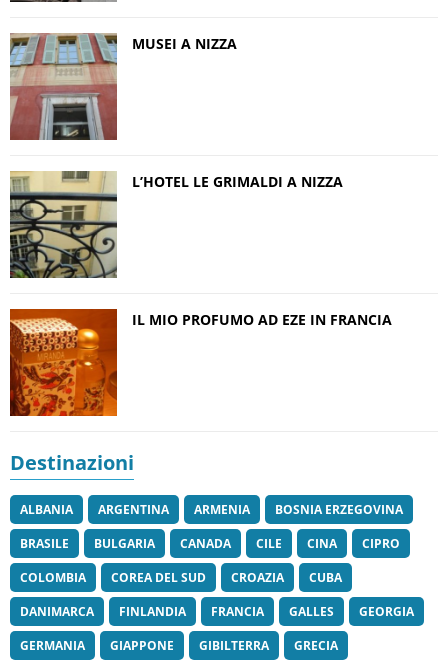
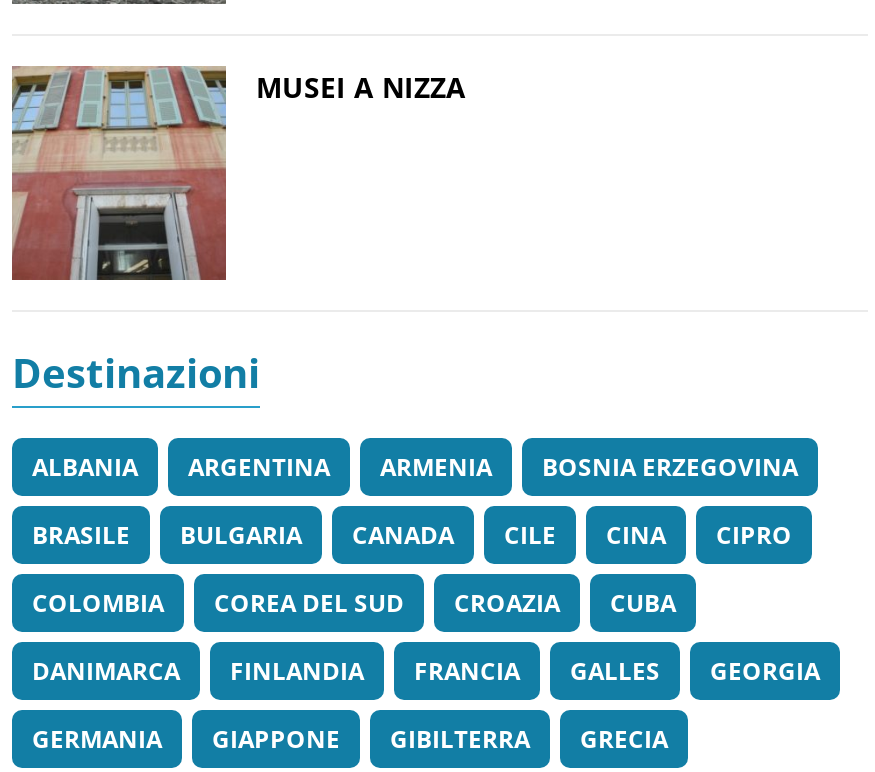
- [image]
- L’HOTEL LE GRIMALDI A NIZZA

- [image]
- IL MIO PROFUMO AD EZE IN FRANCIA
